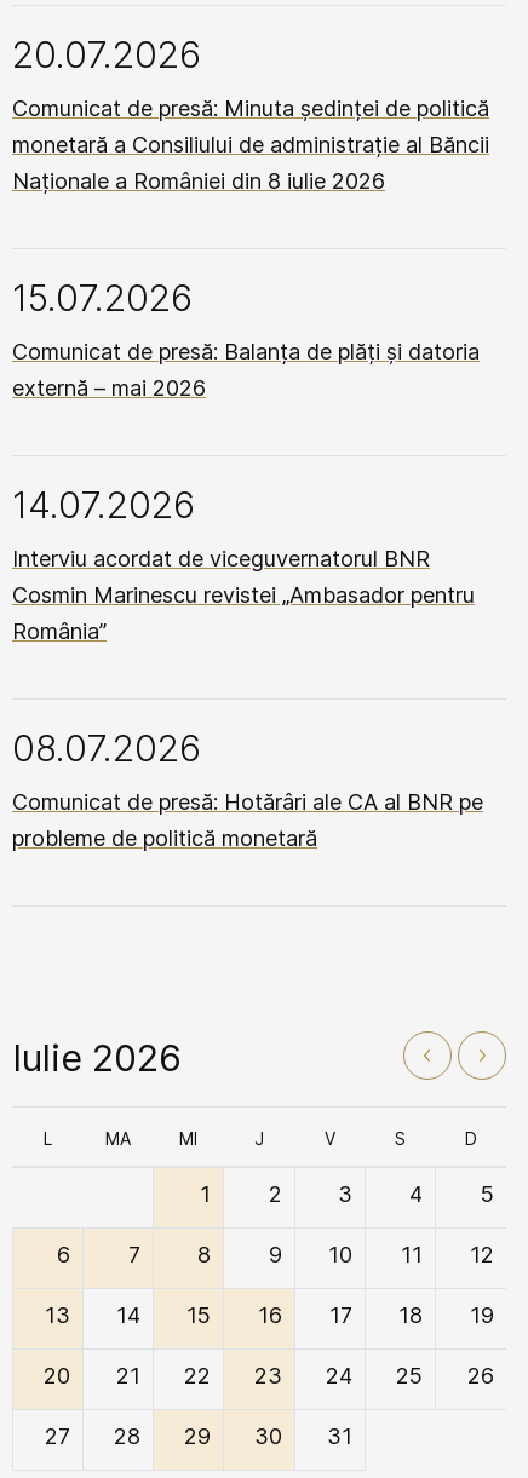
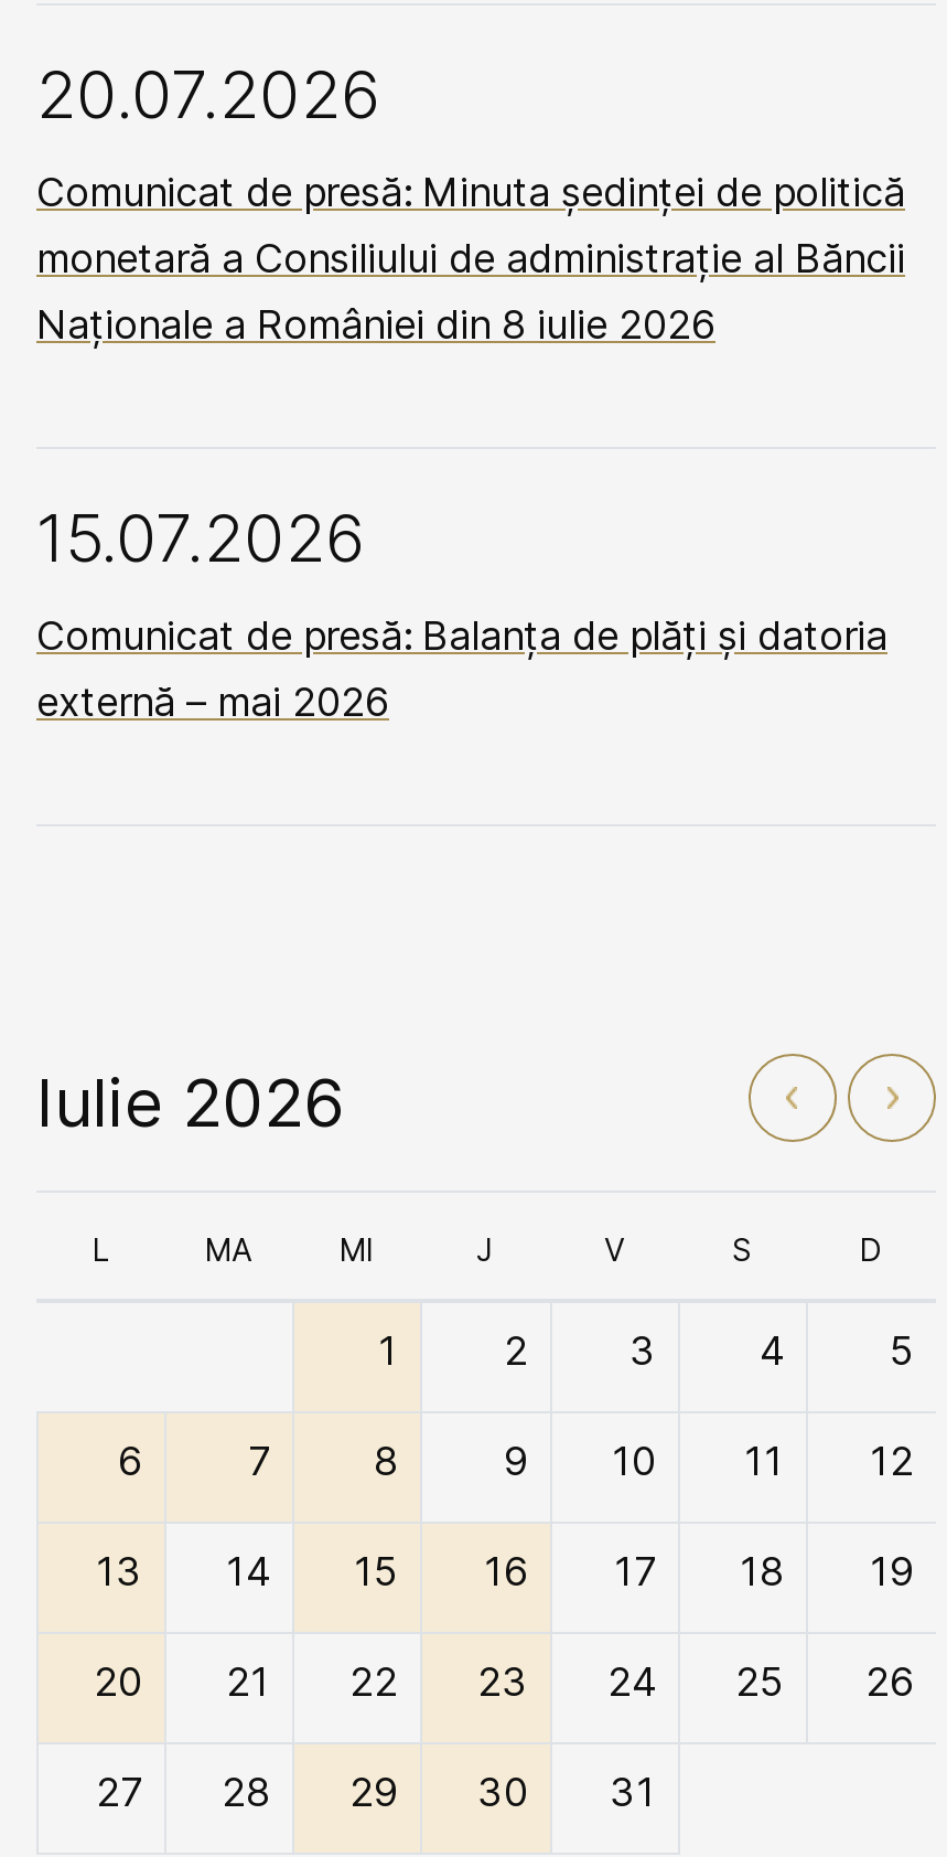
- 14.07.2026
- Interviu acordat de viceguvernatorul BNR
- Cosmin Marinescu revistei „Ambasador pentru
- România”
- 08.07.2026
- Comunicat de presă: Hotărâri ale CA al BNR pe
- probleme de politică monetară
